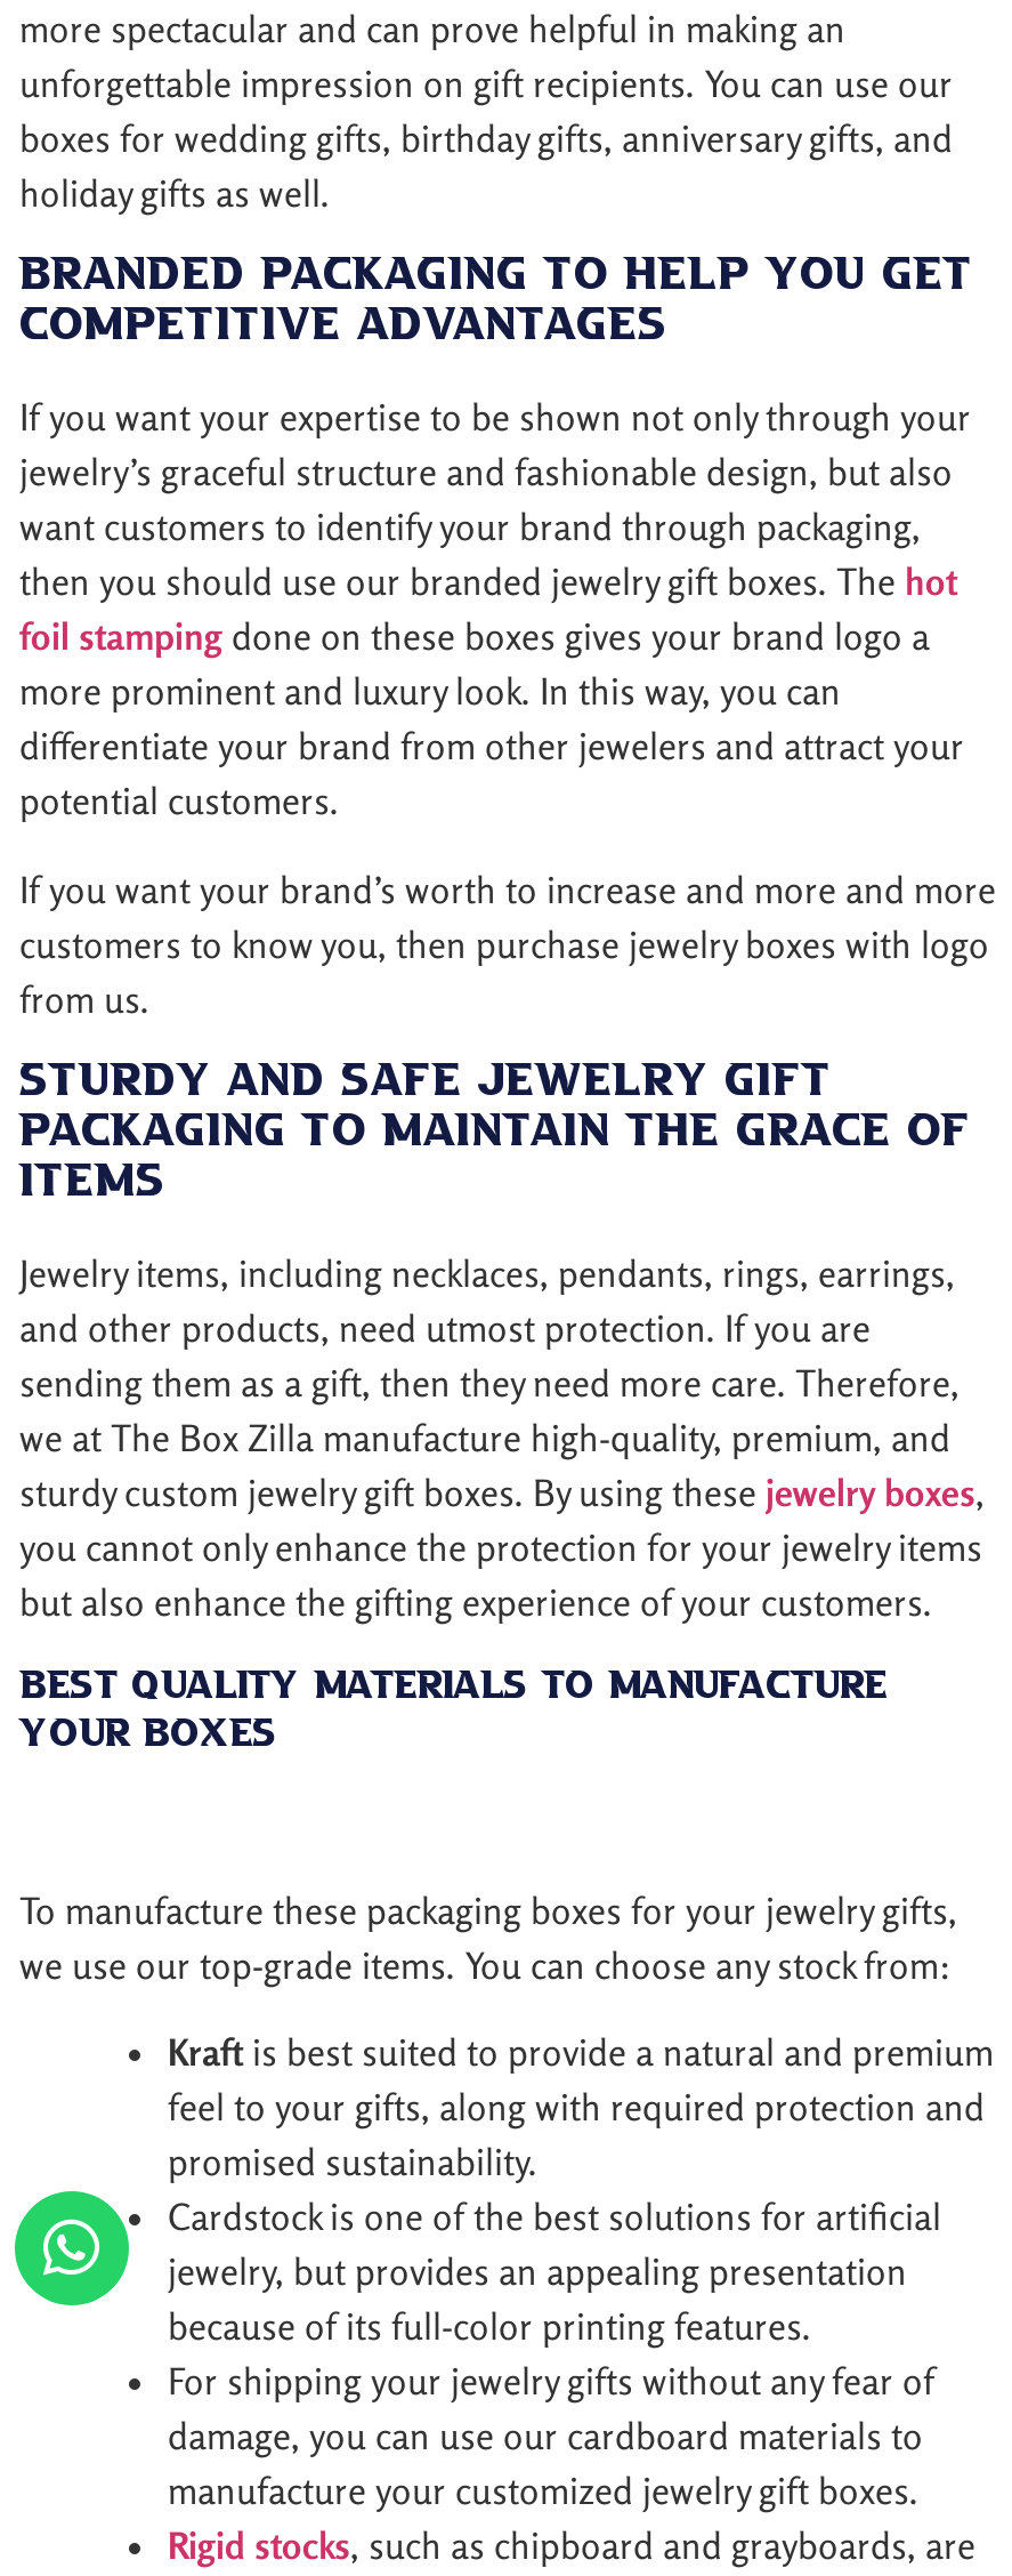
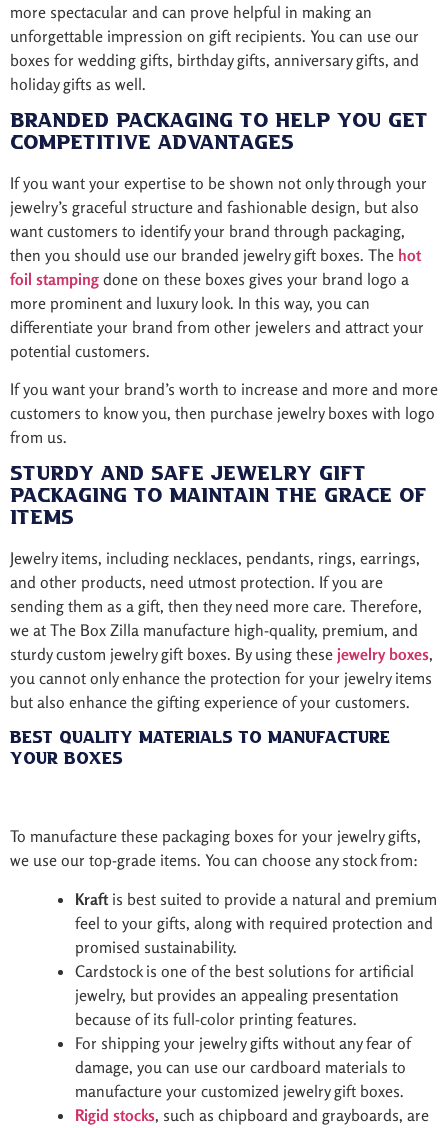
- [image]
